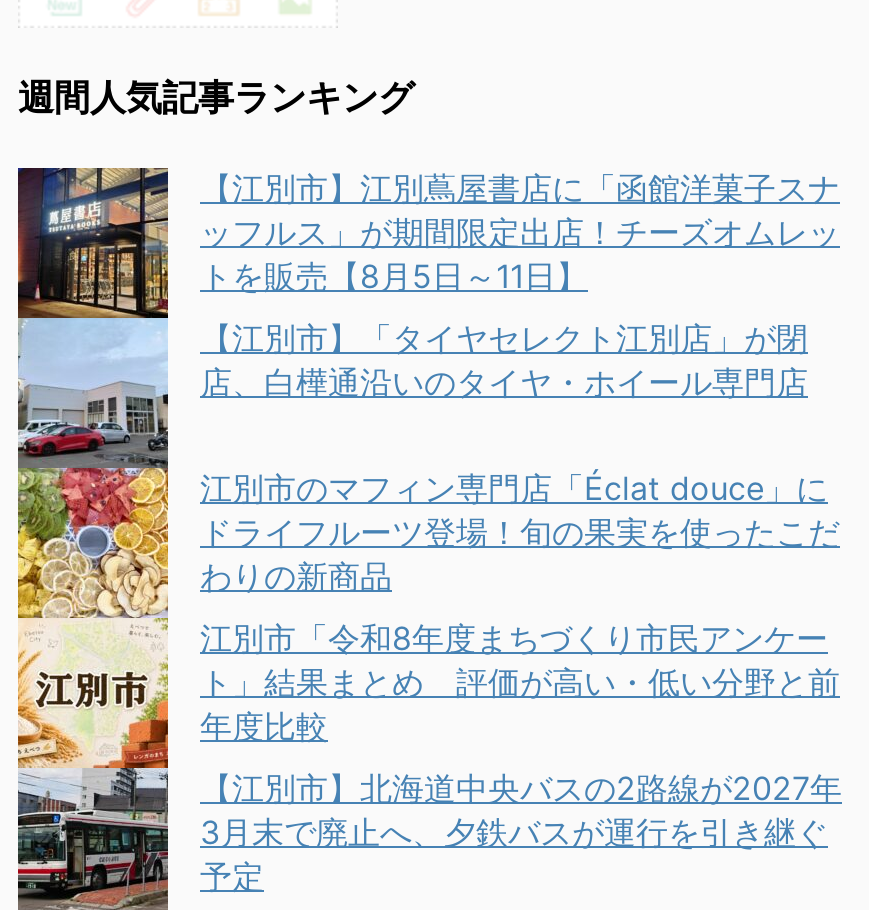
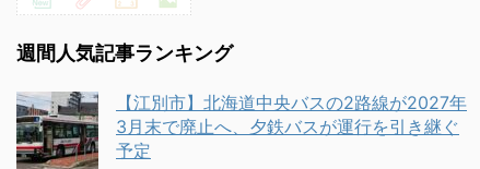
- [image]
- 【江別市】江別蔦屋書店に「函館洋菓子スナ
- ッフルス」が期間限定出店！チーズオムレッ
- トを販売【8月5日～11日】
- 【江別市】「タイヤセレクト江別店」が閉
- 店、白樺通沿いのタイヤ・ホイール専門店
- 江別市のマフィン専門店「Éclat douce」に
- ドライフルーツ登場！旬の果実を使ったこだ
- わりの新商品
- 江別市「令和8年度まちづくり市民アンケー
- ト」結果まとめ 評価が高い・低い分野と前
- 年度比較
